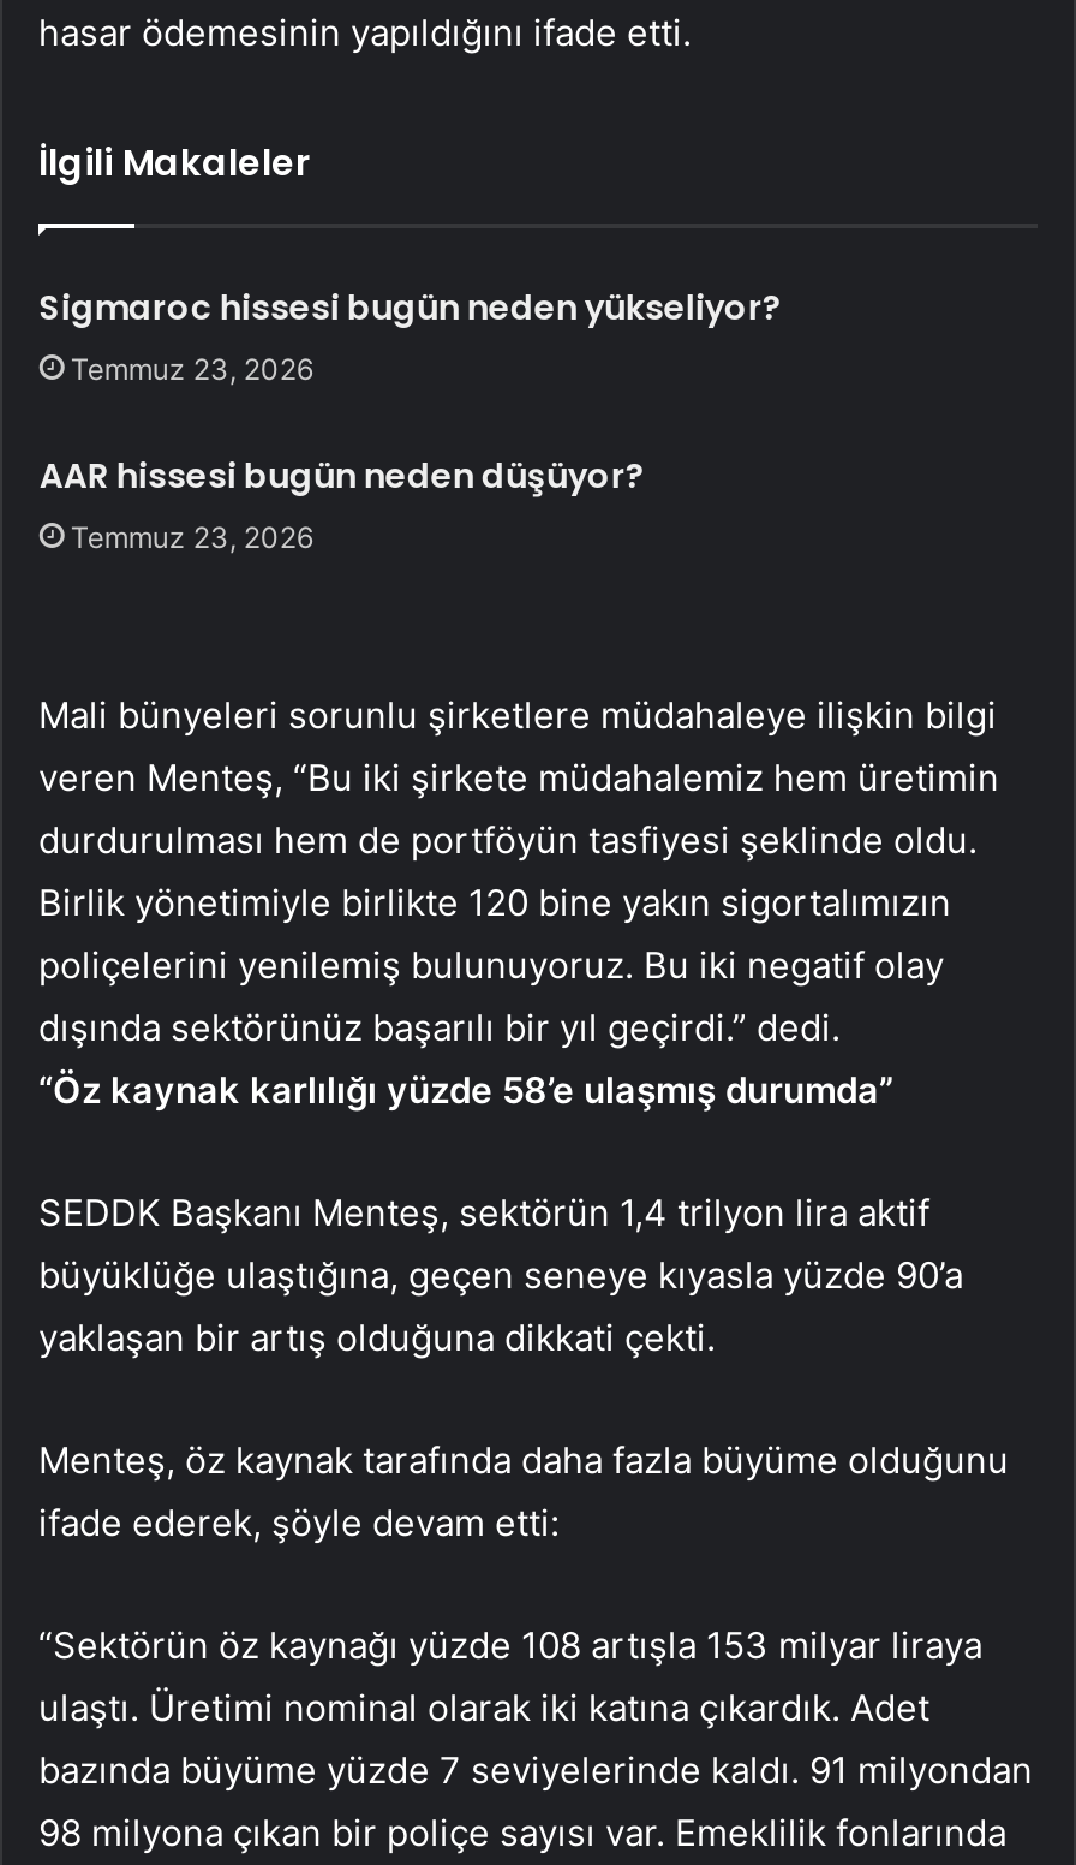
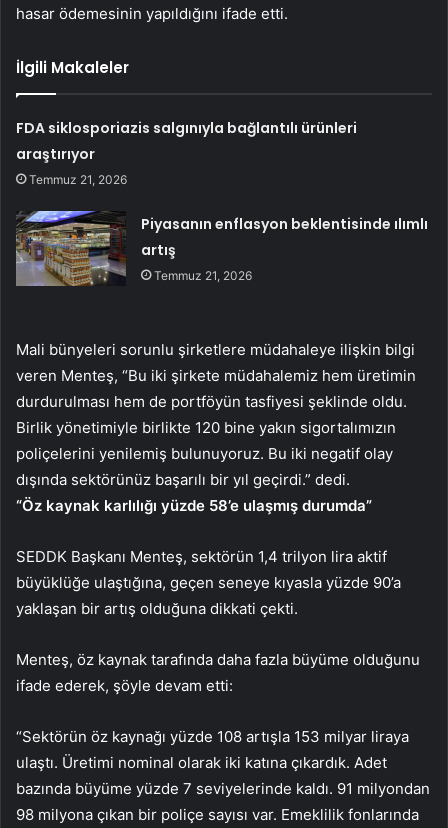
- Sigmaroc hissesi bugün neden yükseliyor?
- Temmuz 23, 2026
+ FDA siklosporiazis salgınıyla bağlantılı ürünleri
+ araştırıyor
+ Temmuz 21, 2026

- AAR hissesi bugün neden düşüyor?
- Temmuz 23, 2026
+ Piyasanın enflasyon beklentisinde ılımlı
+ artış
+ Temmuz 21, 2026
